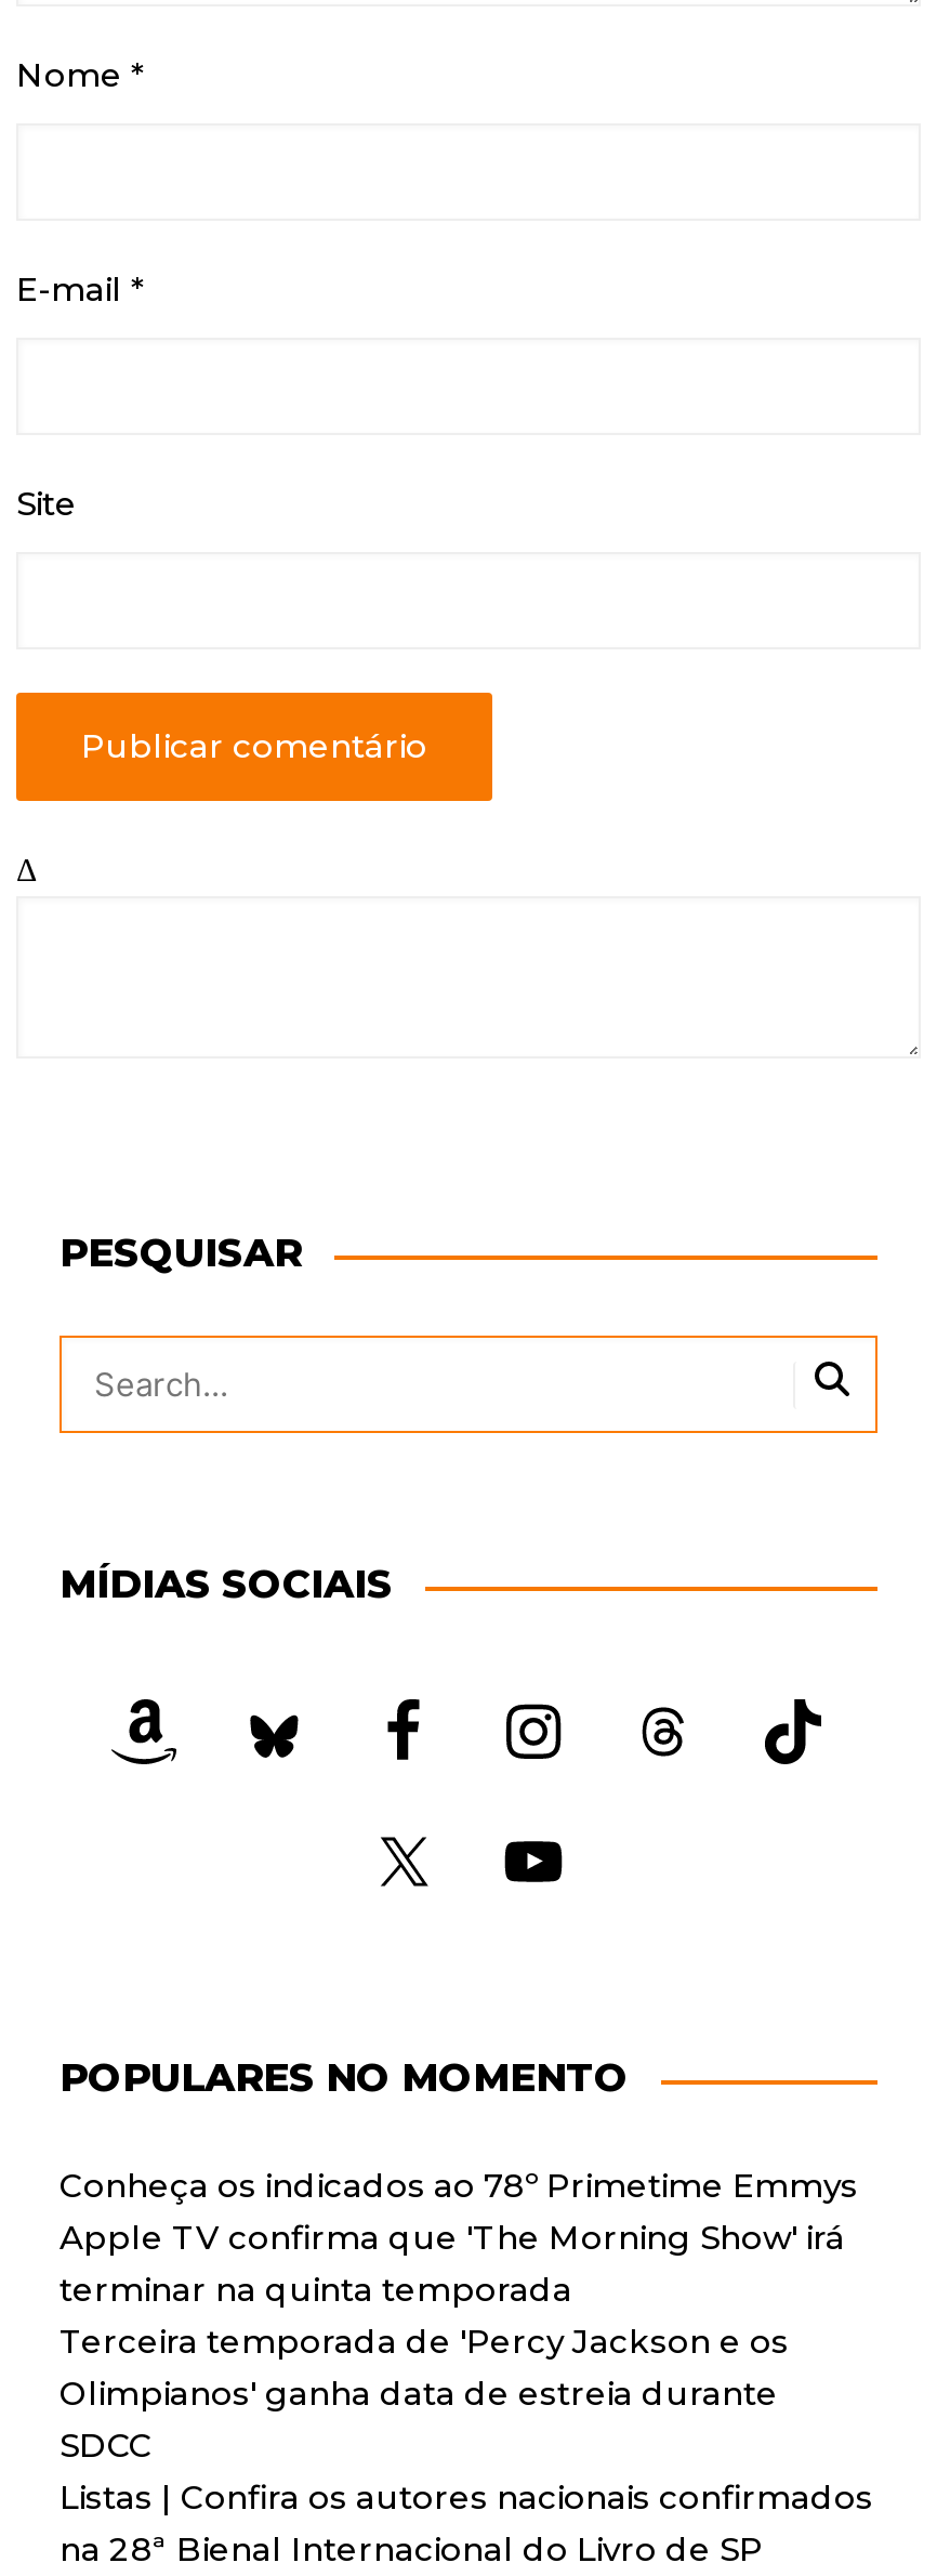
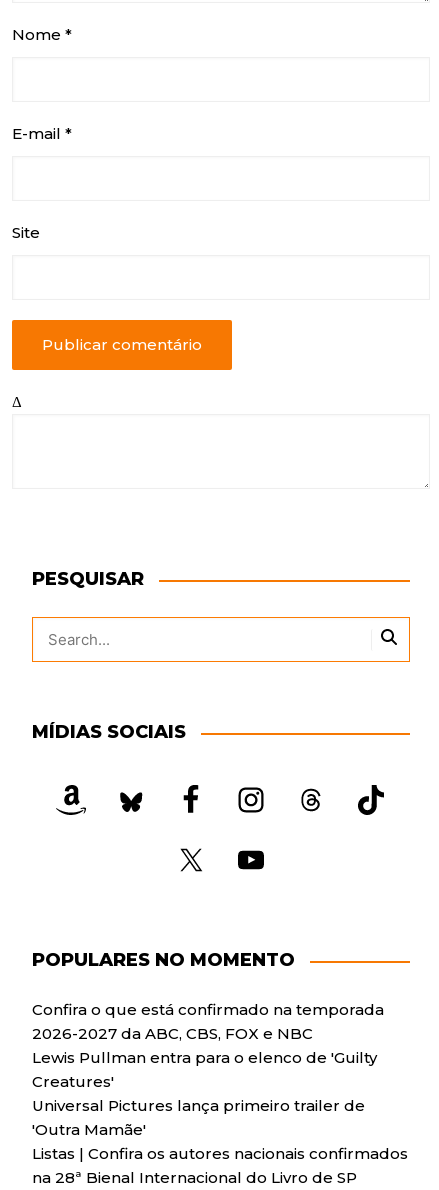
- Conheça os indicados ao 78º Primetime Emmys
- Apple TV confirma que 'The Morning Show' irá
- terminar na quinta temporada
- Terceira temporada de 'Percy Jackson e os
- Olimpianos' ganha data de estreia durante
- SDCC
+ Confira o que está confirmado na temporada
+ 2026-2027 da ABC, CBS, FOX e NBC
+ Lewis Pullman entra para o elenco de 'Guilty
+ Creatures'
+ Universal Pictures lança primeiro trailer de
+ 'Outra Mamãe'
